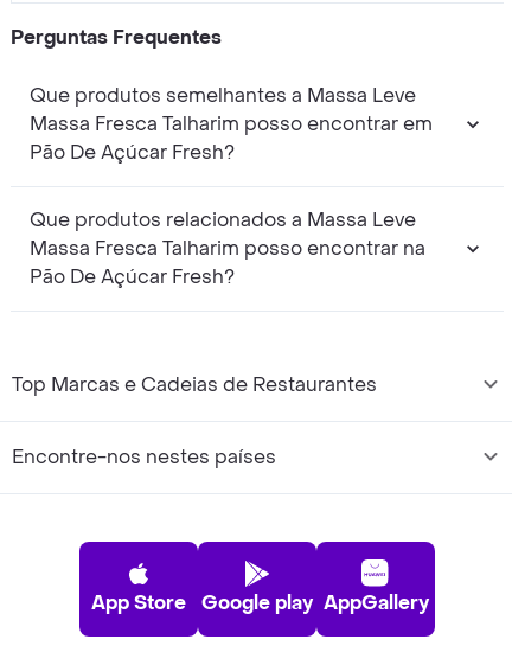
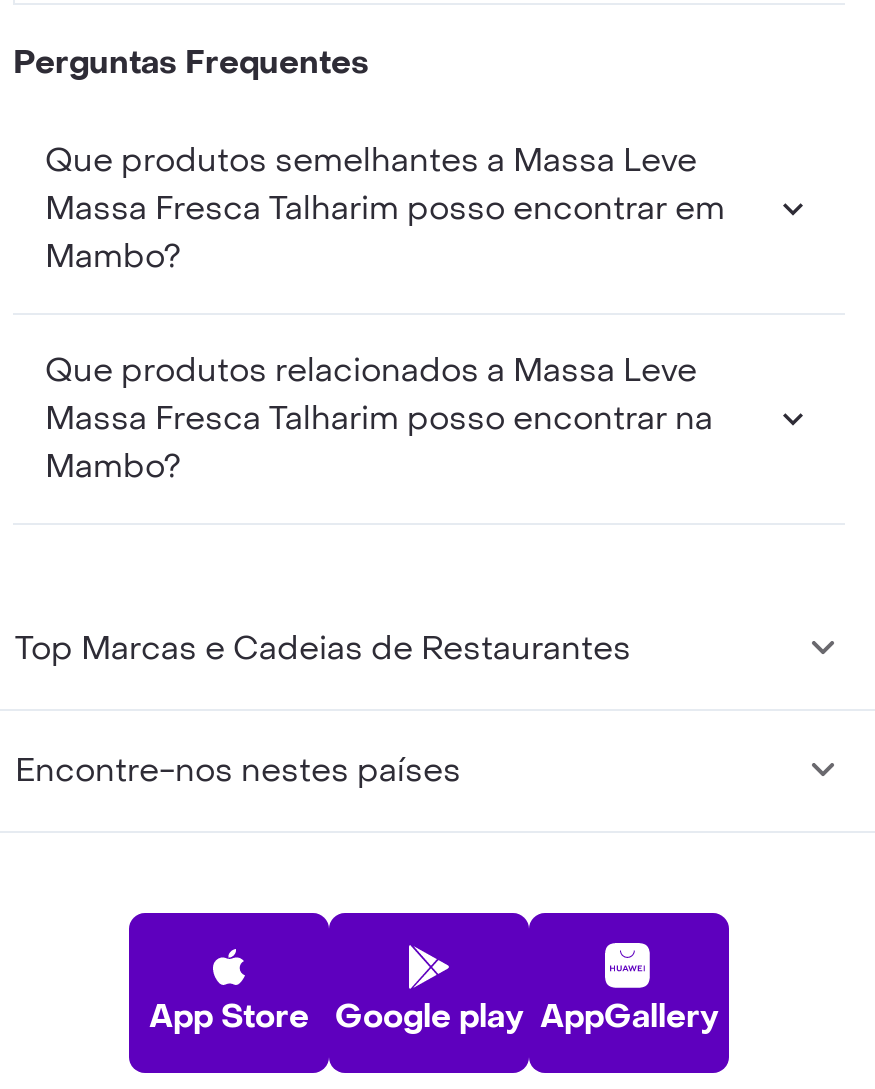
- Pão De Açúcar Fresh?
+ Mambo?

- Pão De Açúcar Fresh?
+ Mambo?
